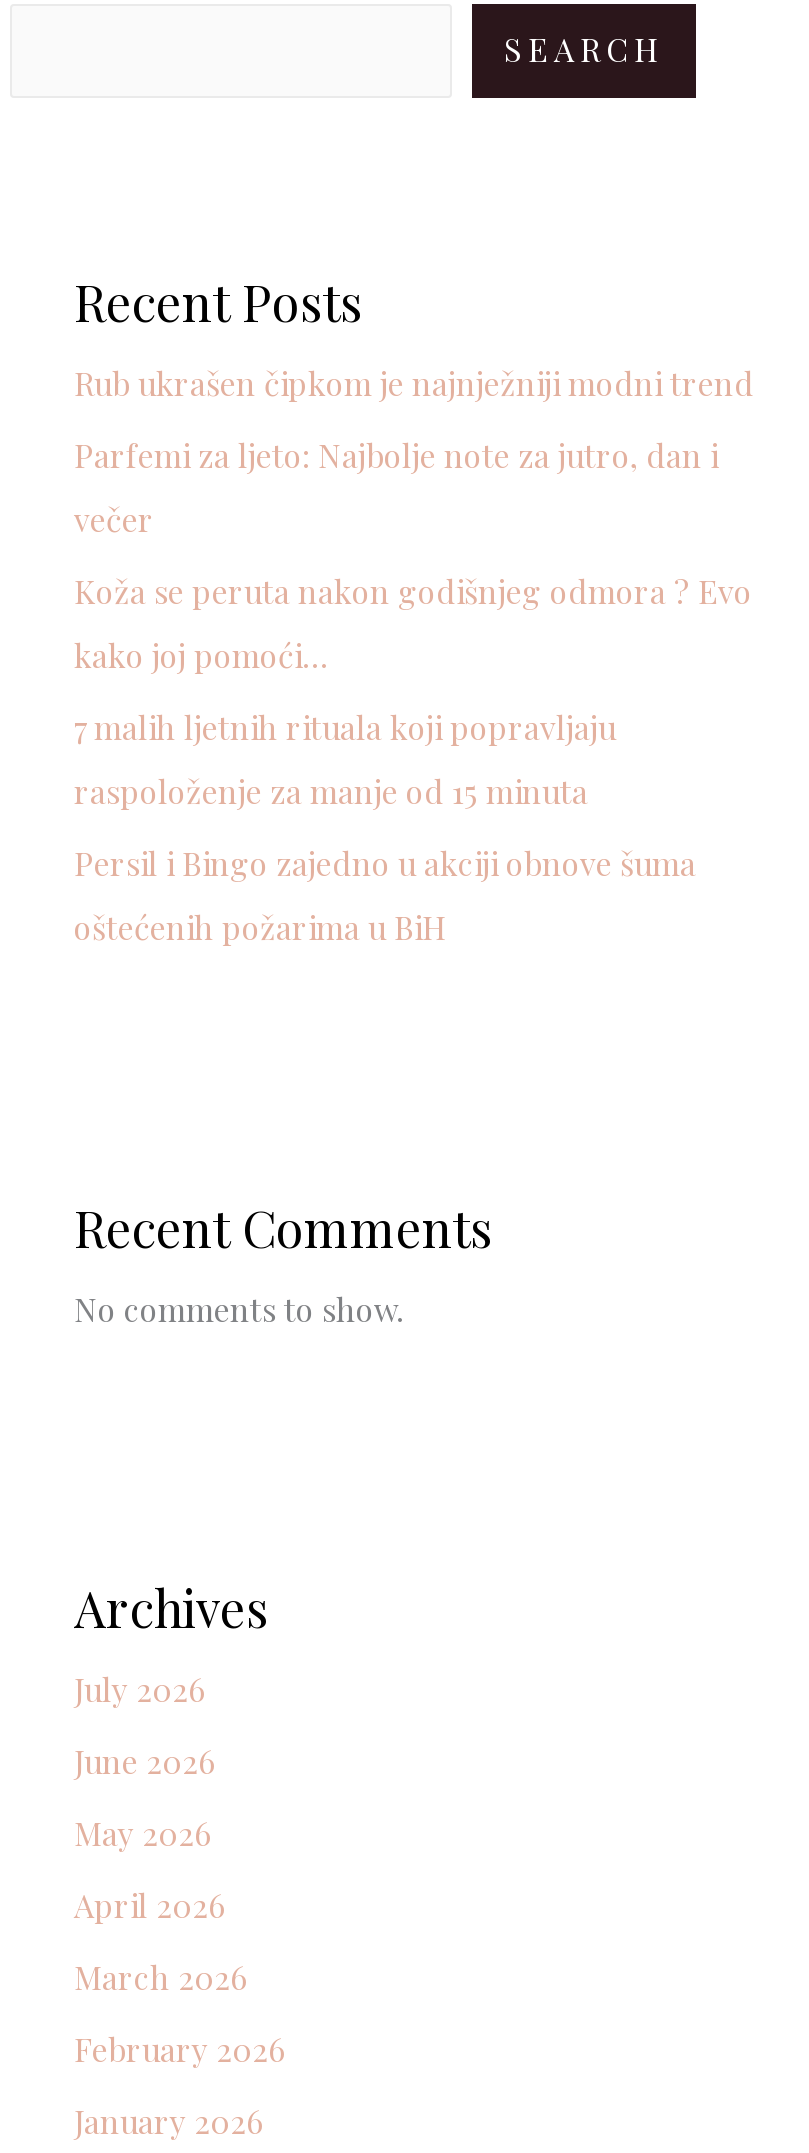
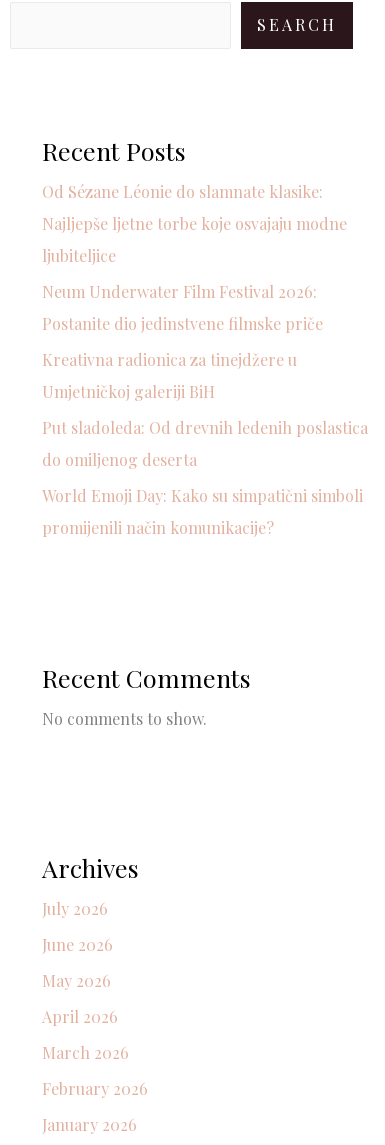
- Rub ukrašen čipkom je najnježniji modni trend
- Parfemi za ljeto: Najbolje note za jutro, dan i
- večer
- Koža se peruta nakon godišnjeg odmora ? Evo
- kako joj pomoći…
- 7 malih ljetnih rituala koji popravljaju
- raspoloženje za manje od 15 minuta
- Persil i Bingo zajedno u akciji obnove šuma
- oštećenih požarima u BiH
+ Od Sézane Léonie do slamnate klasike:
+ Najljepše ljetne torbe koje osvajaju modne
+ ljubiteljice
+ Neum Underwater Film Festival 2026:
+ Postanite dio jedinstvene filmske priče
+ Kreativna radionica za tinejdžere u
+ Umjetničkoj galeriji BiH
+ Put sladoleda: Od drevnih ledenih poslastica
+ do omiljenog deserta
+ World Emoji Day: Kako su simpatični simboli
+ promijenili način komunikacije?
